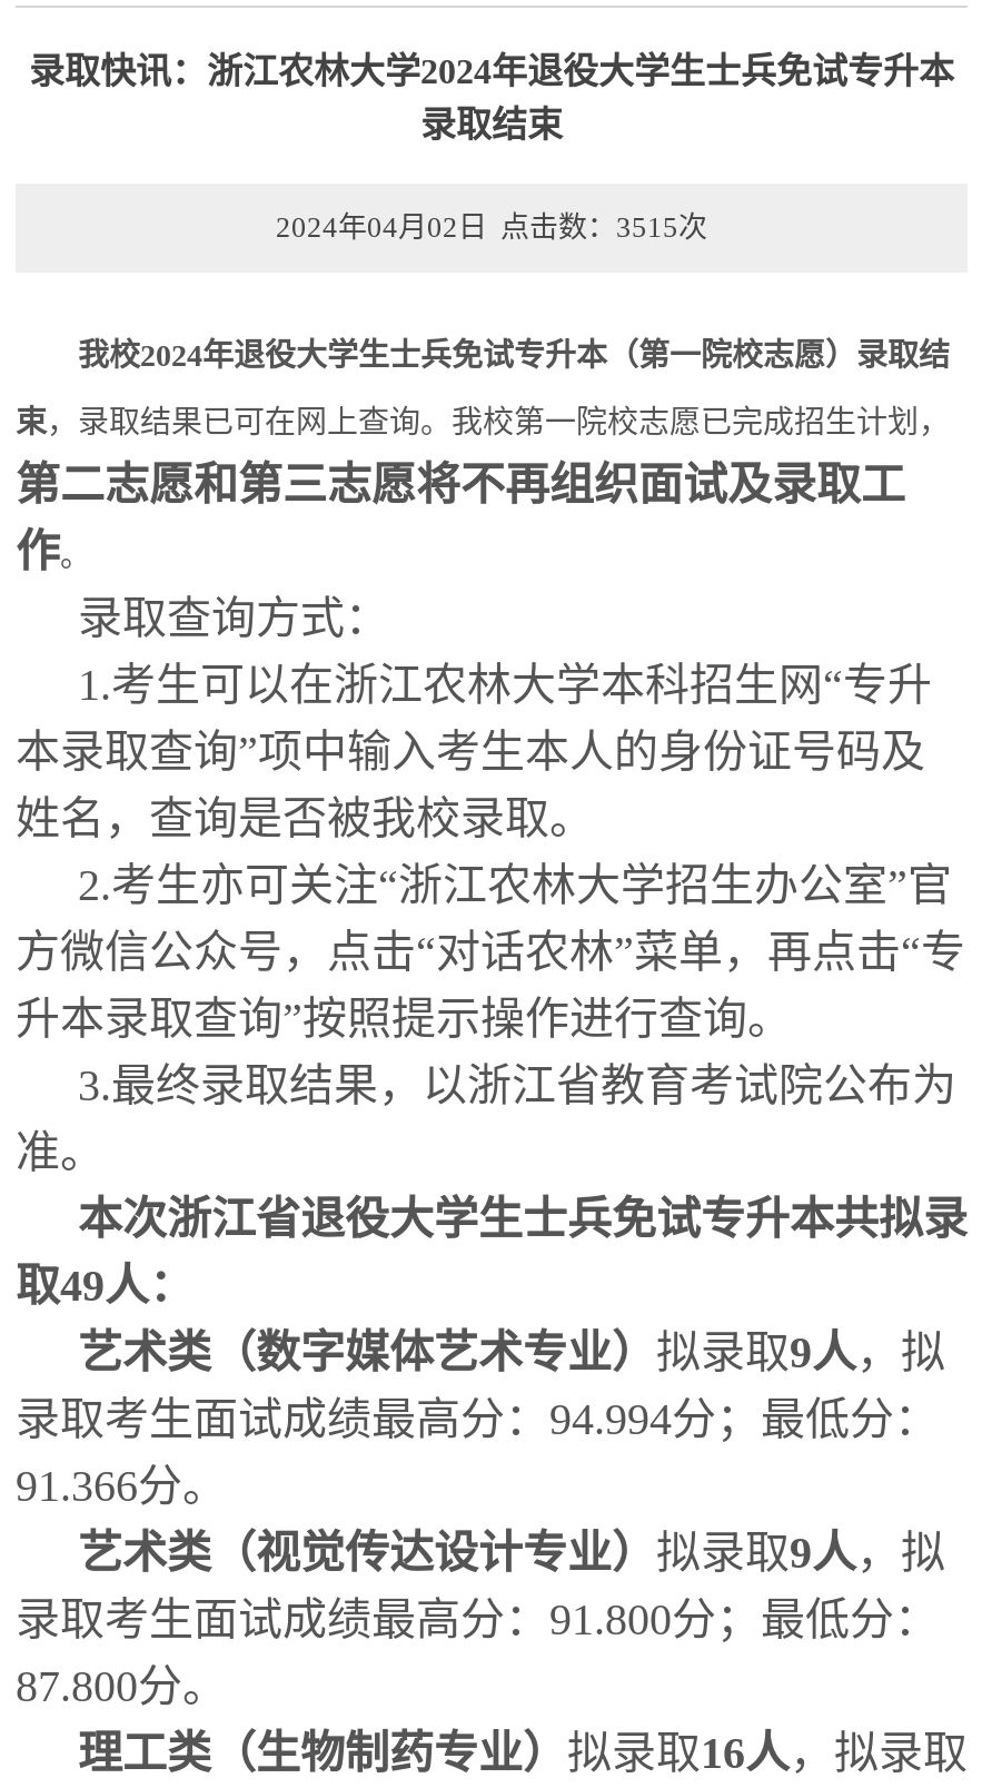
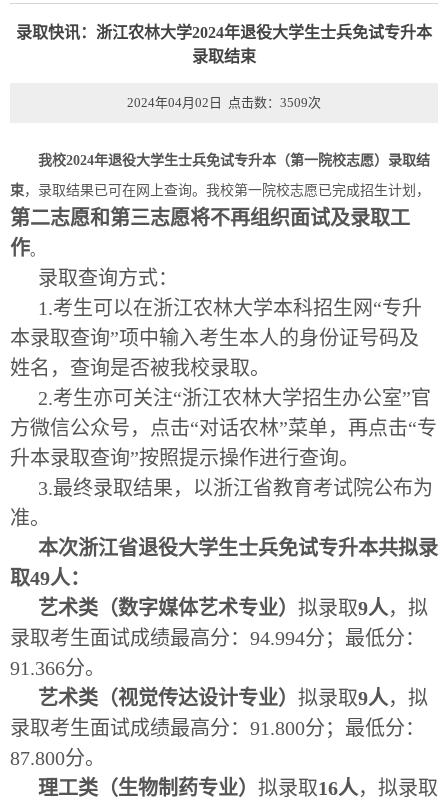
- 2024年04月02日 点击数：3515次
+ 2024年04月02日 点击数：3509次
